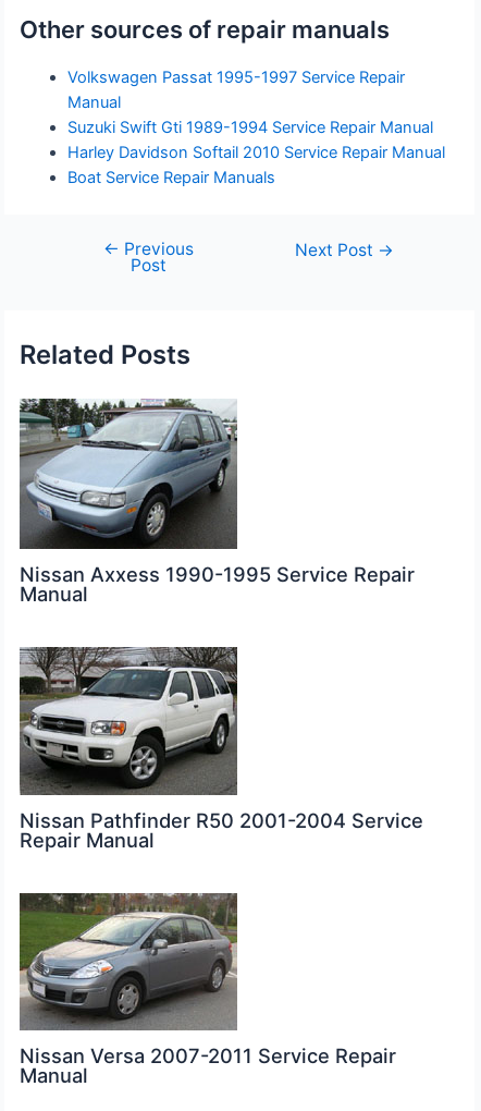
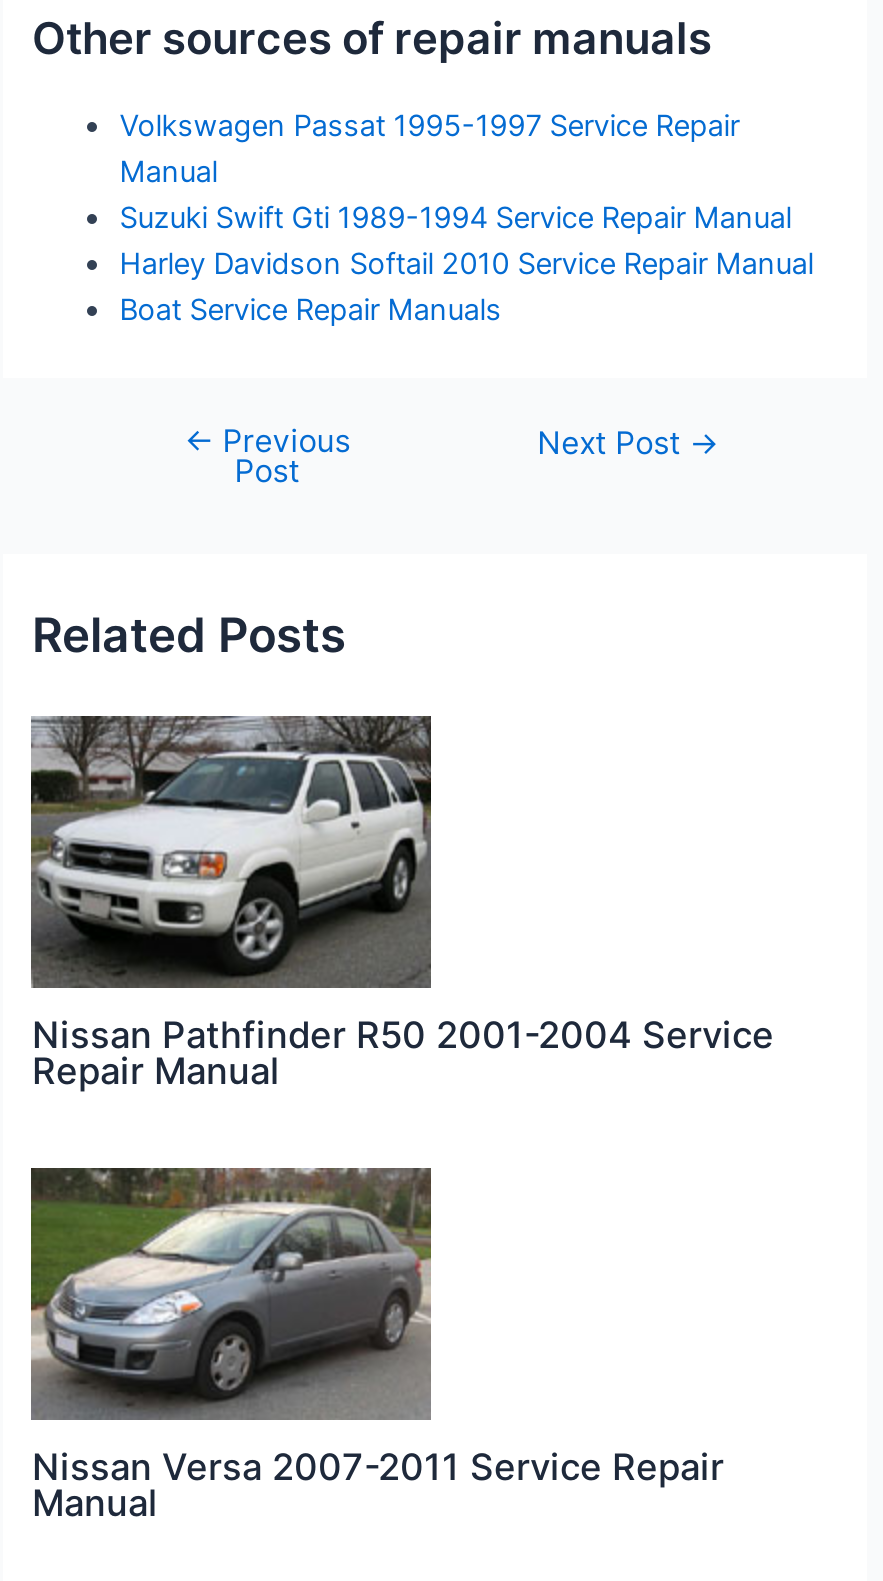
- [image]
- Nissan Axxess 1990-1995 Service Repair
- Manual
